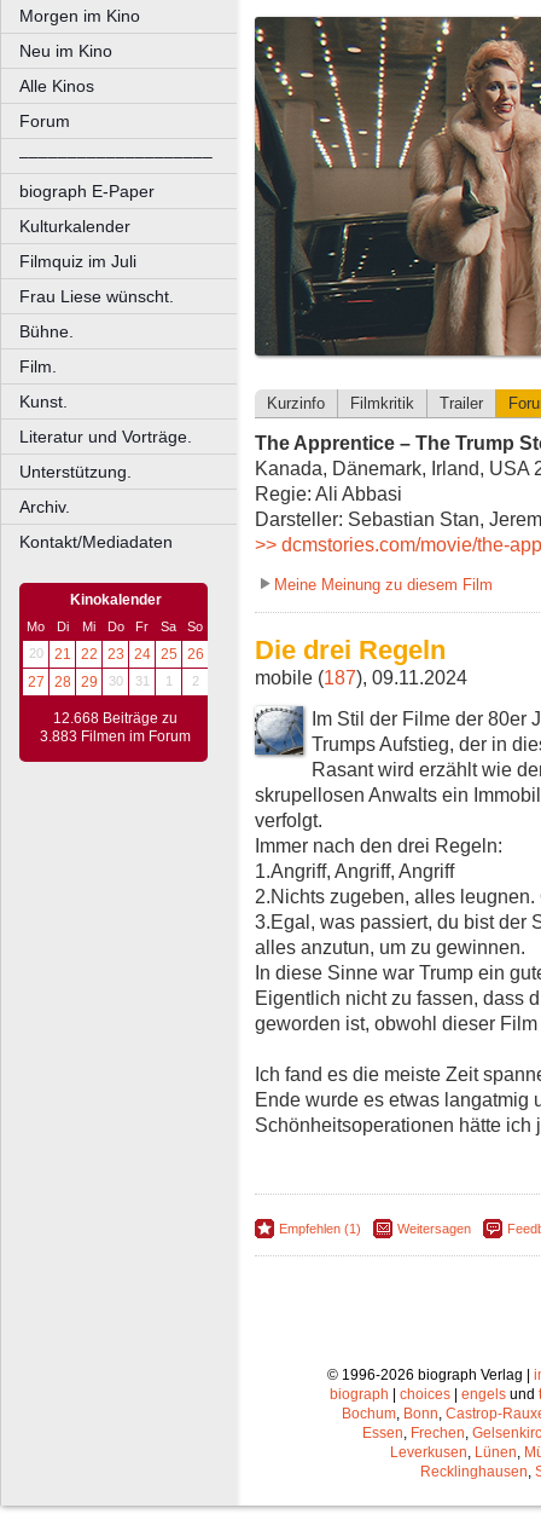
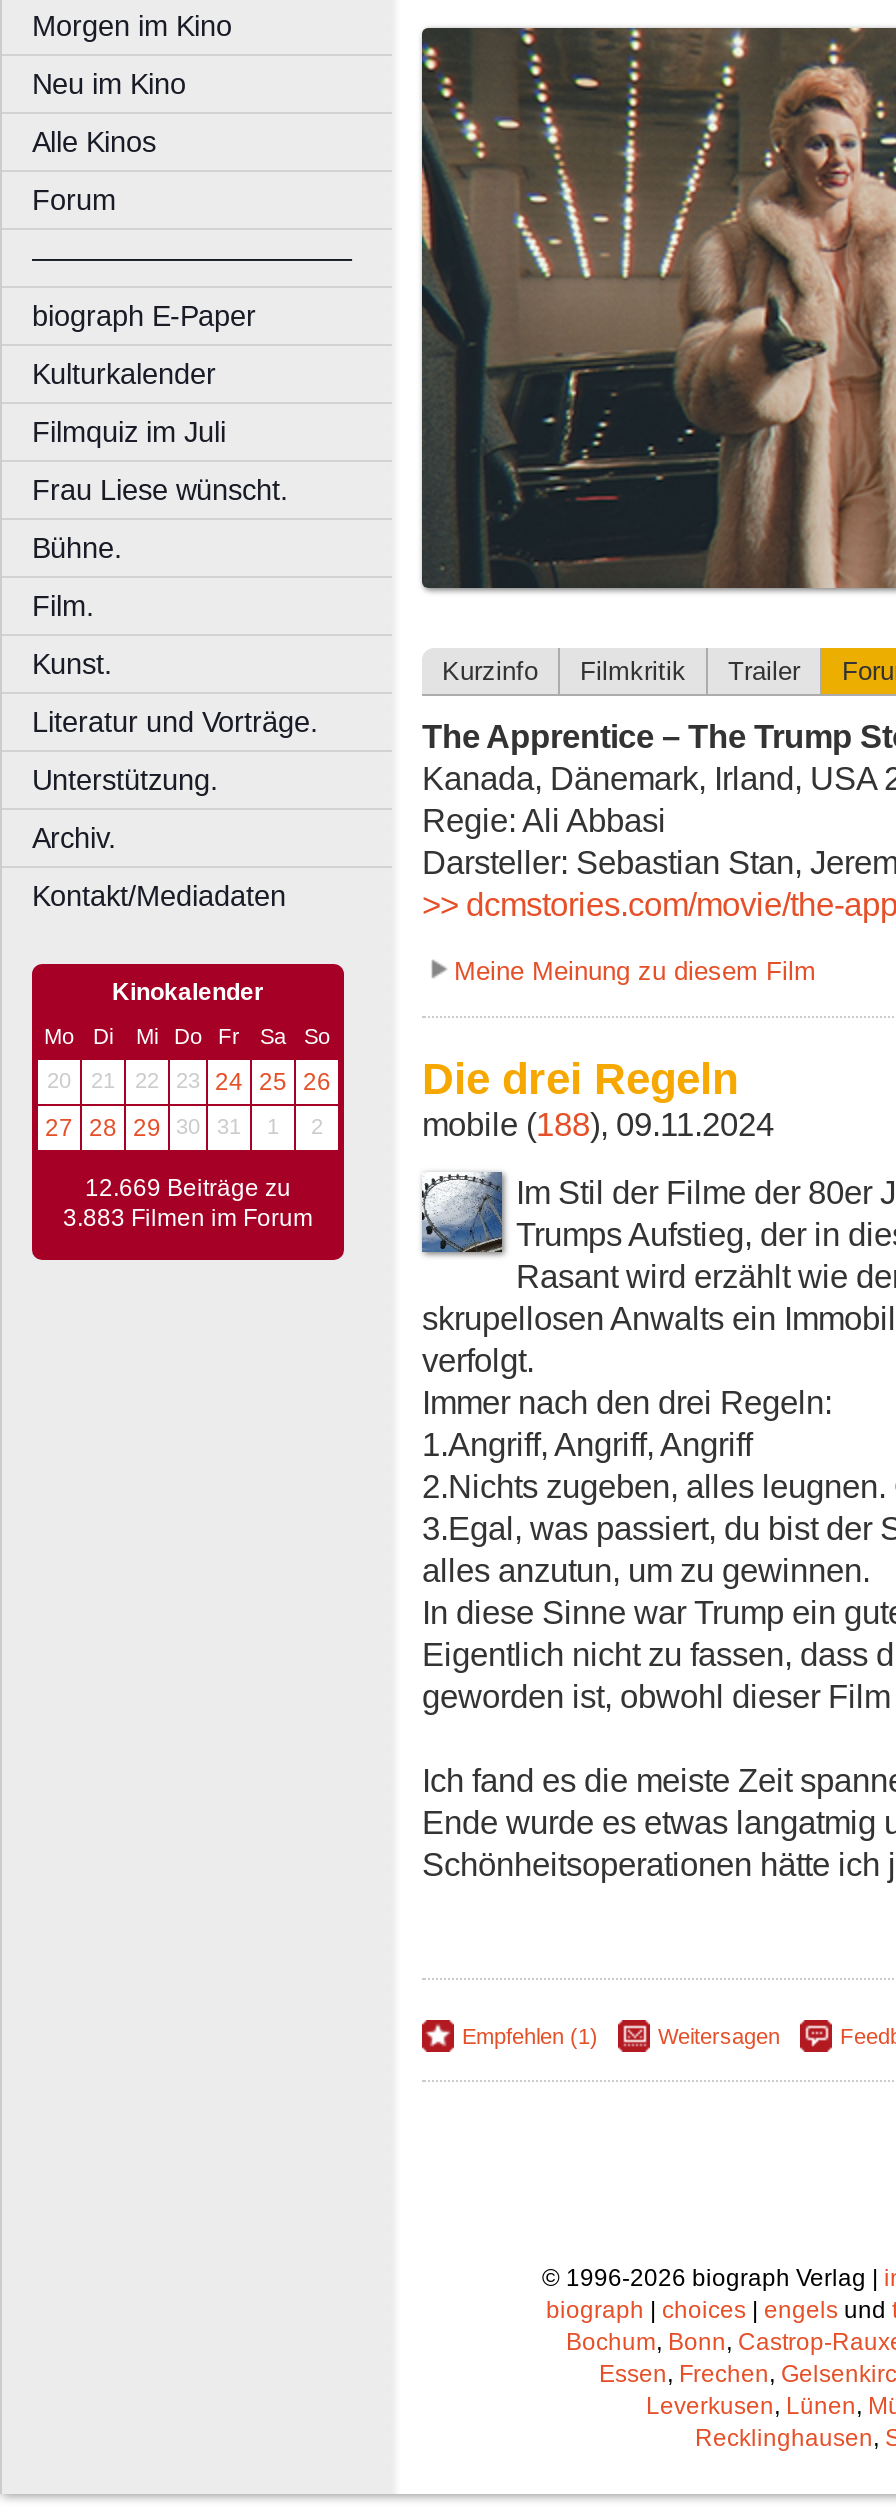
- mobile (187), 09.11.2024
+ mobile (188), 09.11.2024

- 12.668 Beiträge zu
+ 12.669 Beiträge zu
